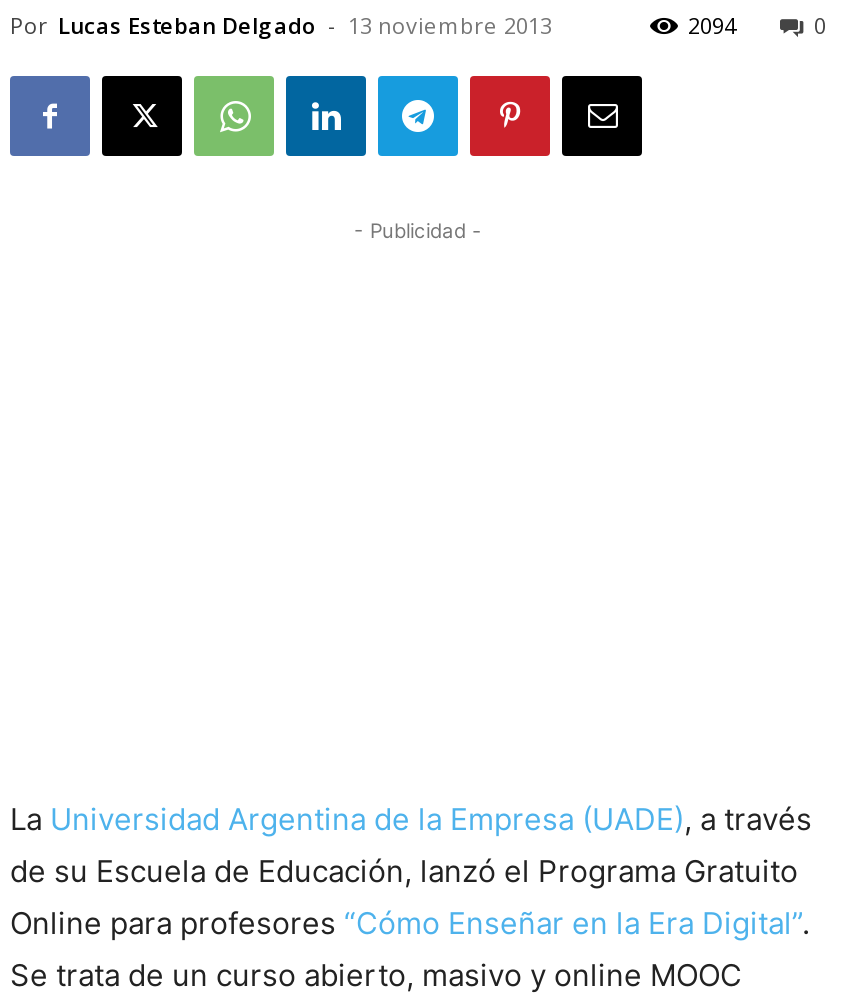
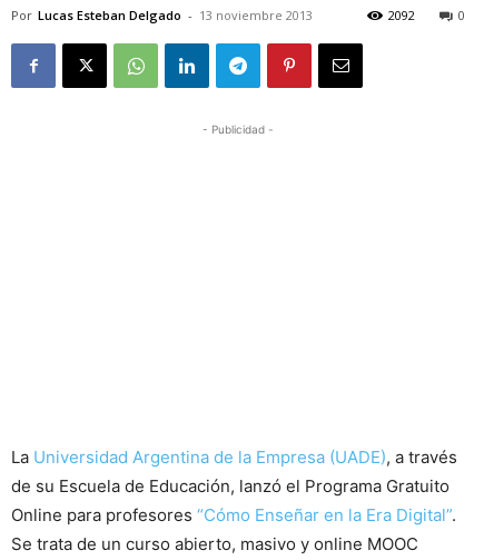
- 2094
+ 2092
